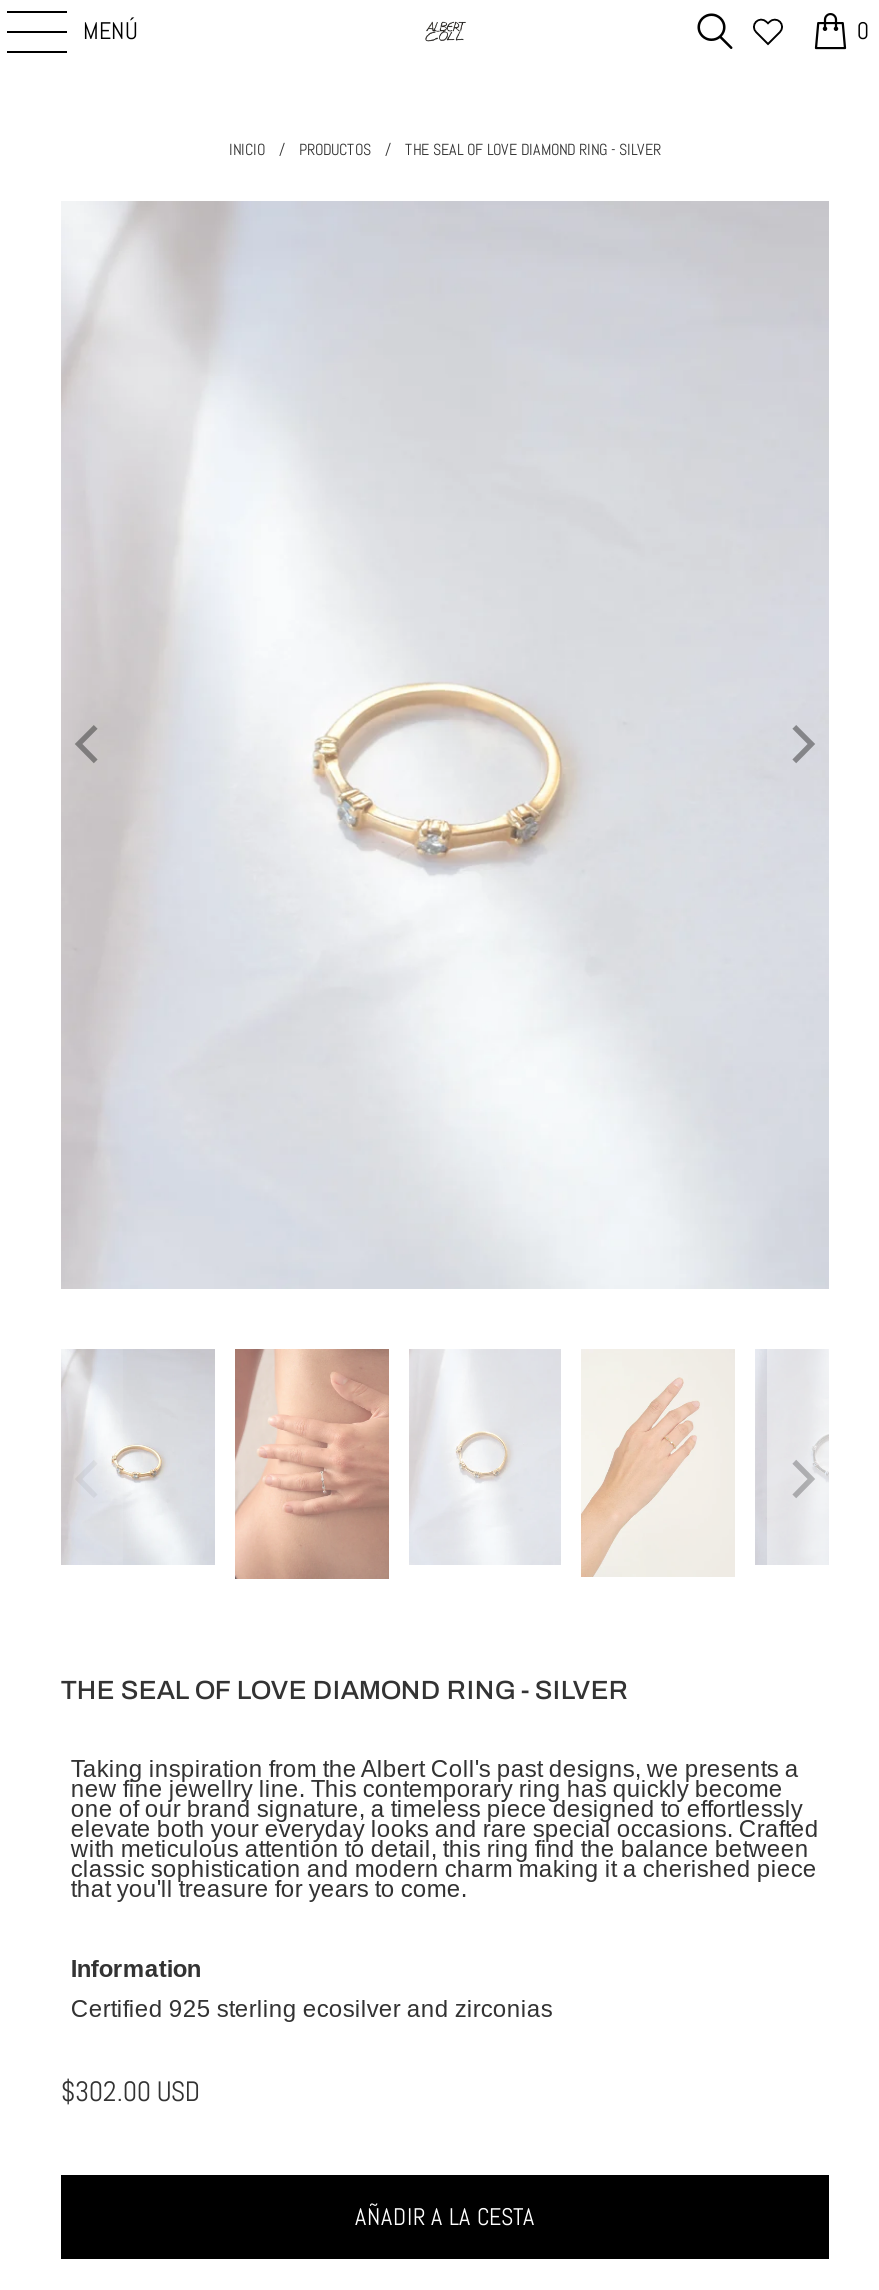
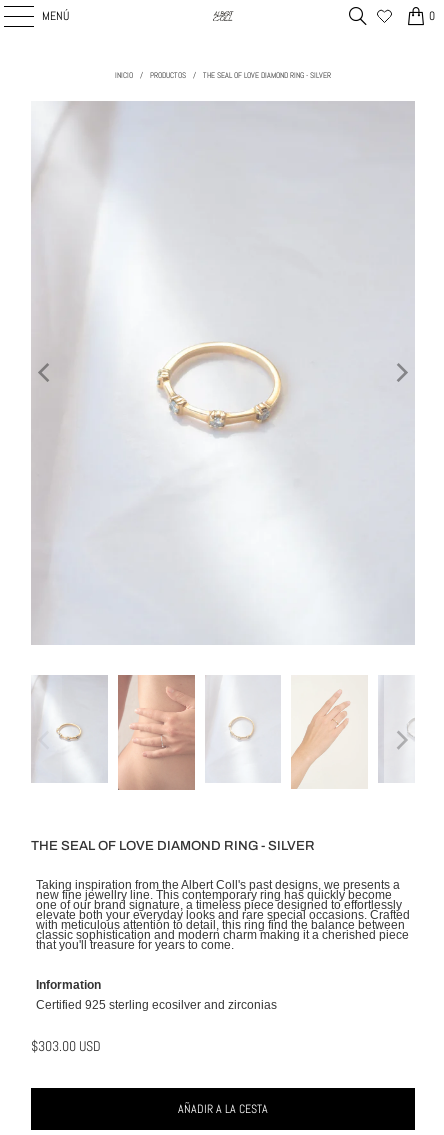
- $302.00 USD
+ $303.00 USD
